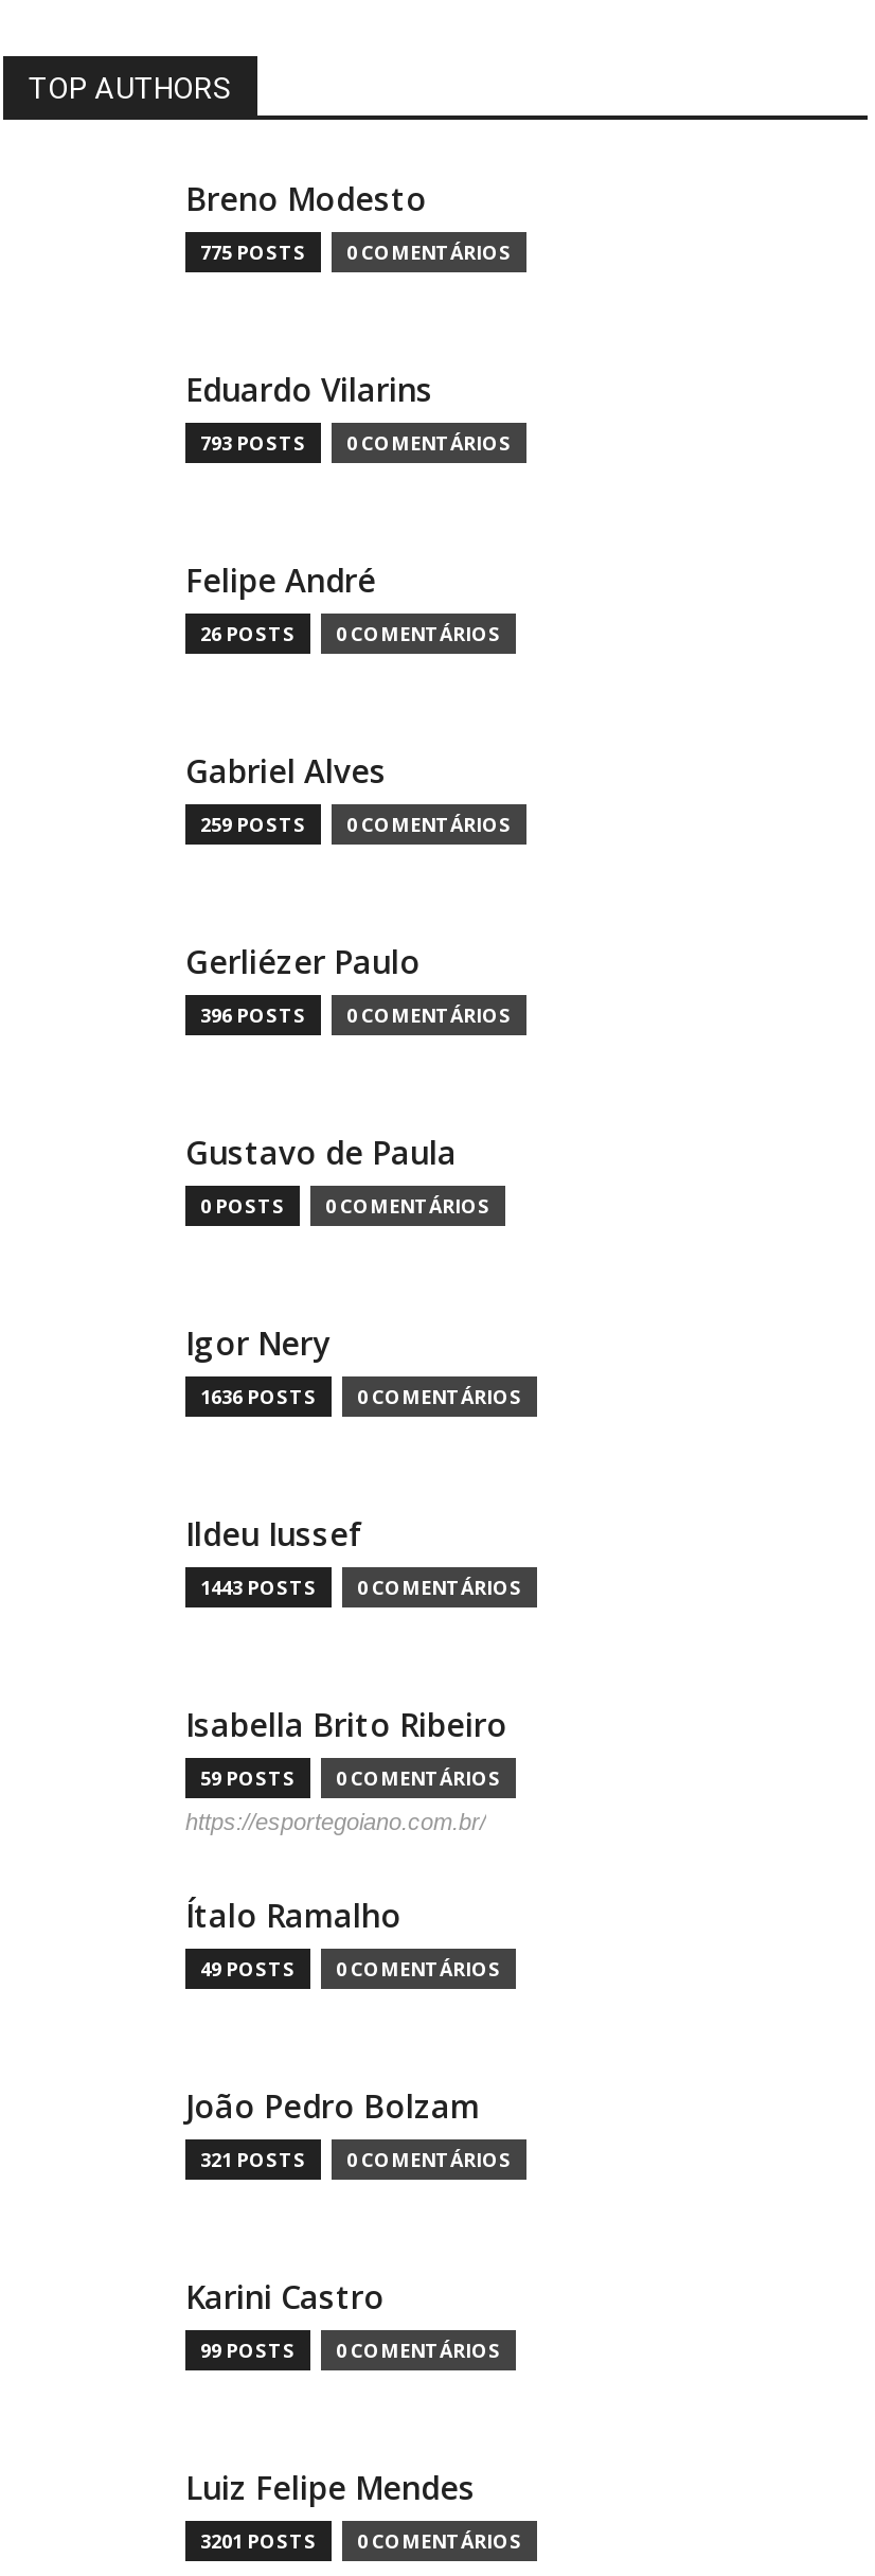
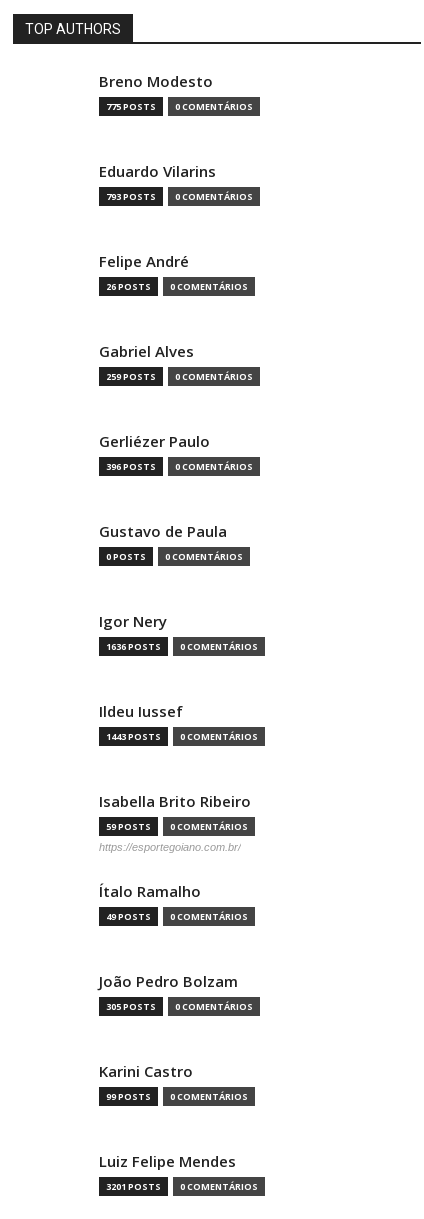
- 321 POSTS 0 COMENTÁRIOS
+ 305 POSTS 0 COMENTÁRIOS
